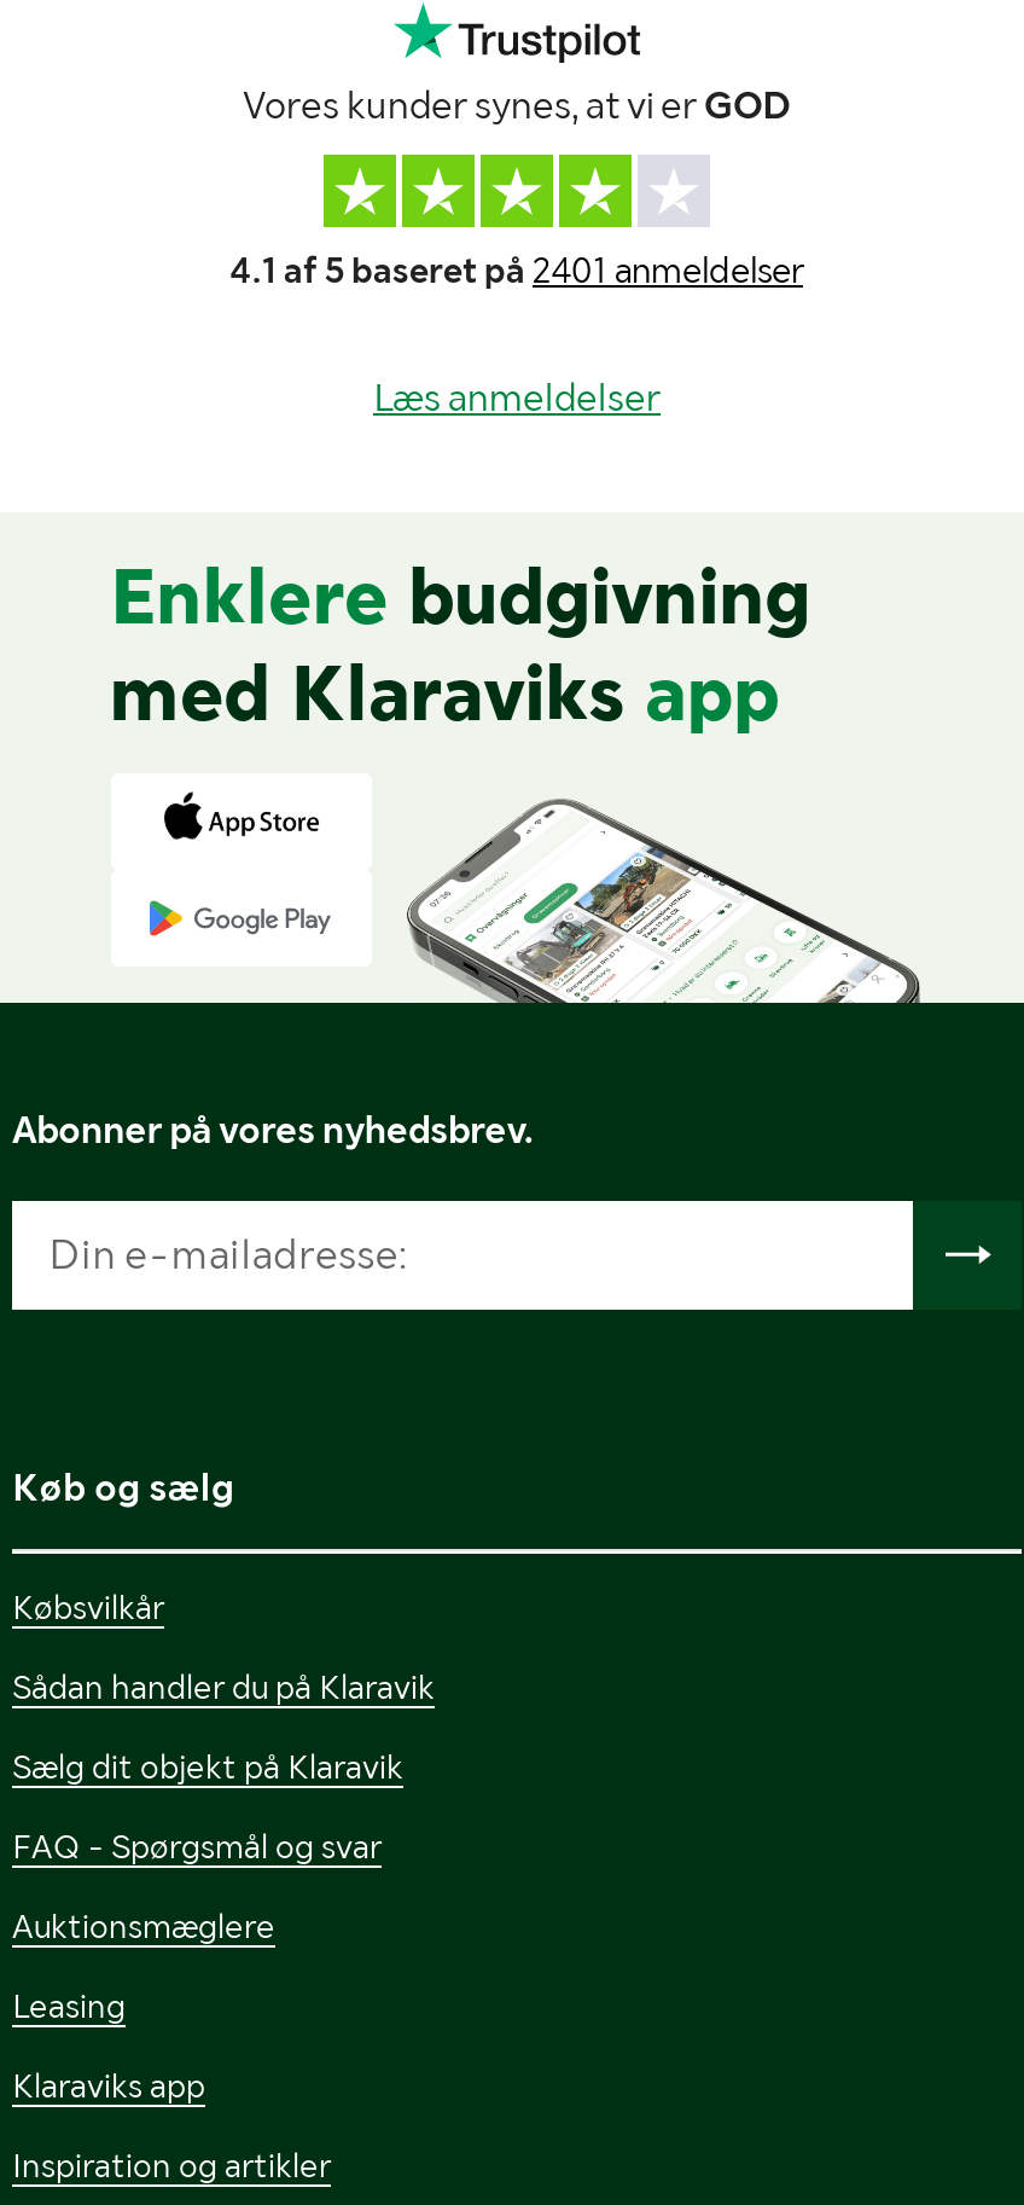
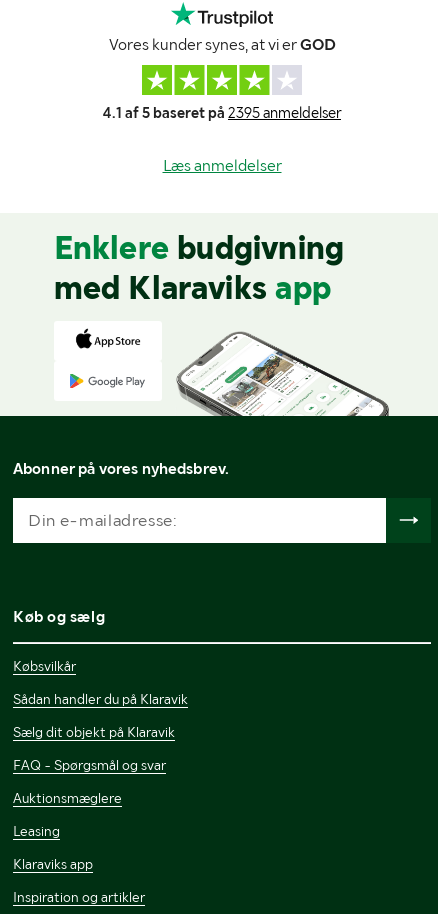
- 4.1 af 5 baseret på 2401 anmeldelser
+ 4.1 af 5 baseret på 2395 anmeldelser
